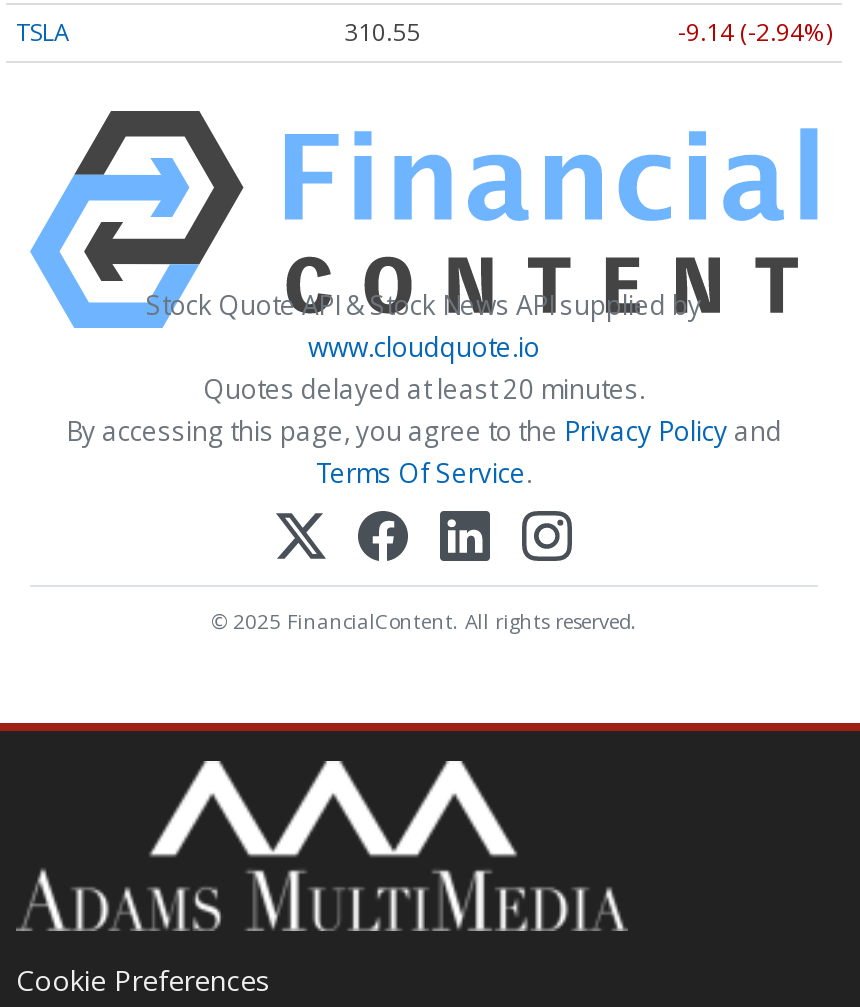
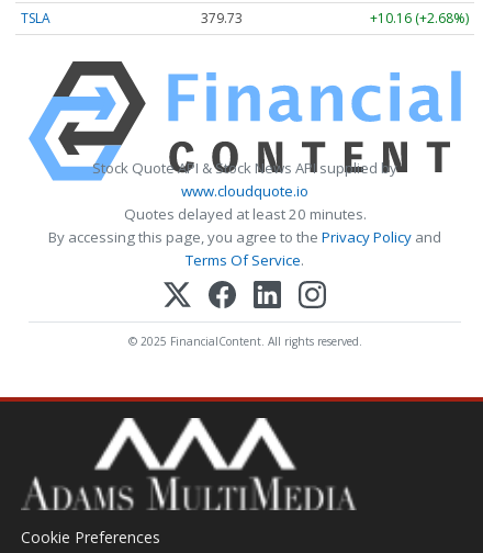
- 310.55
+ 379.73

- -9.14 (-2.94%)
+ +10.16 (+2.68%)
